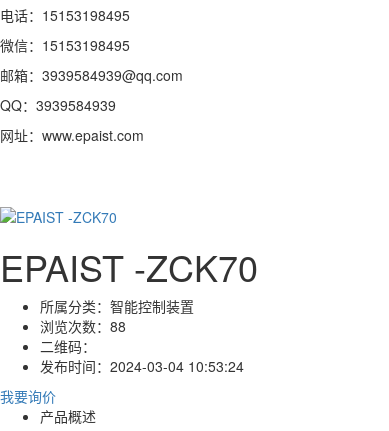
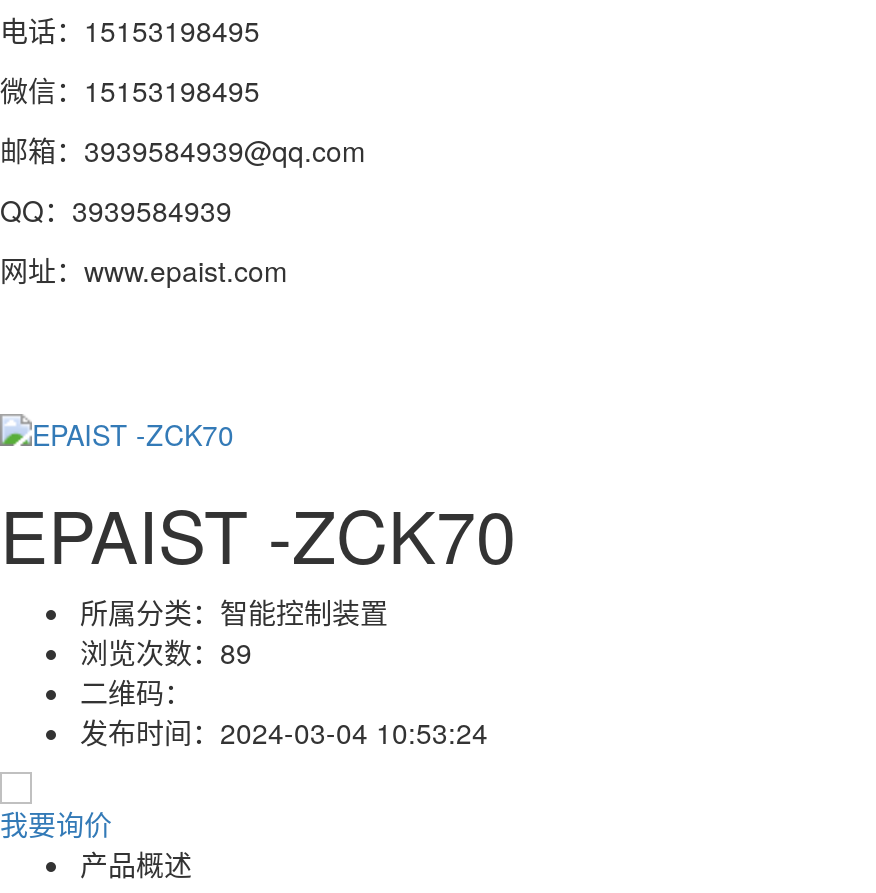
- 浏览次数：88
+ 浏览次数：89
